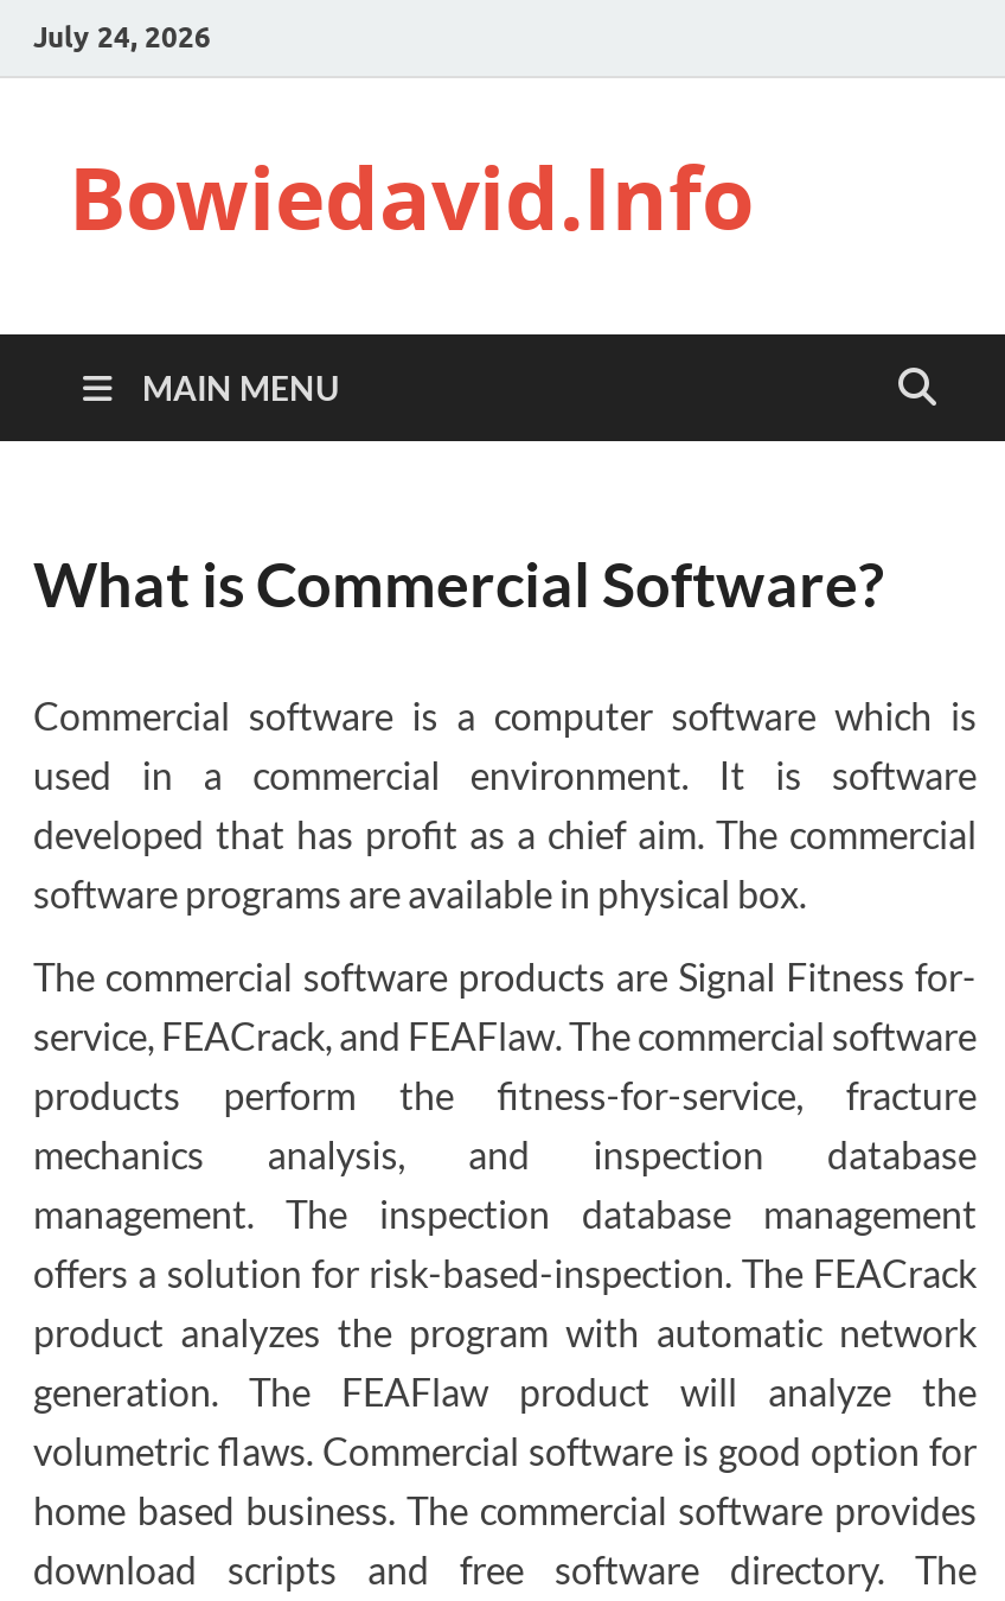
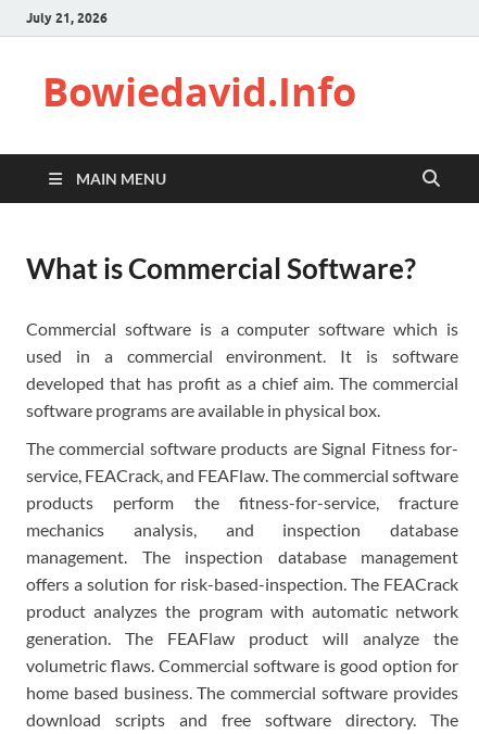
- July 24, 2026
+ July 21, 2026
